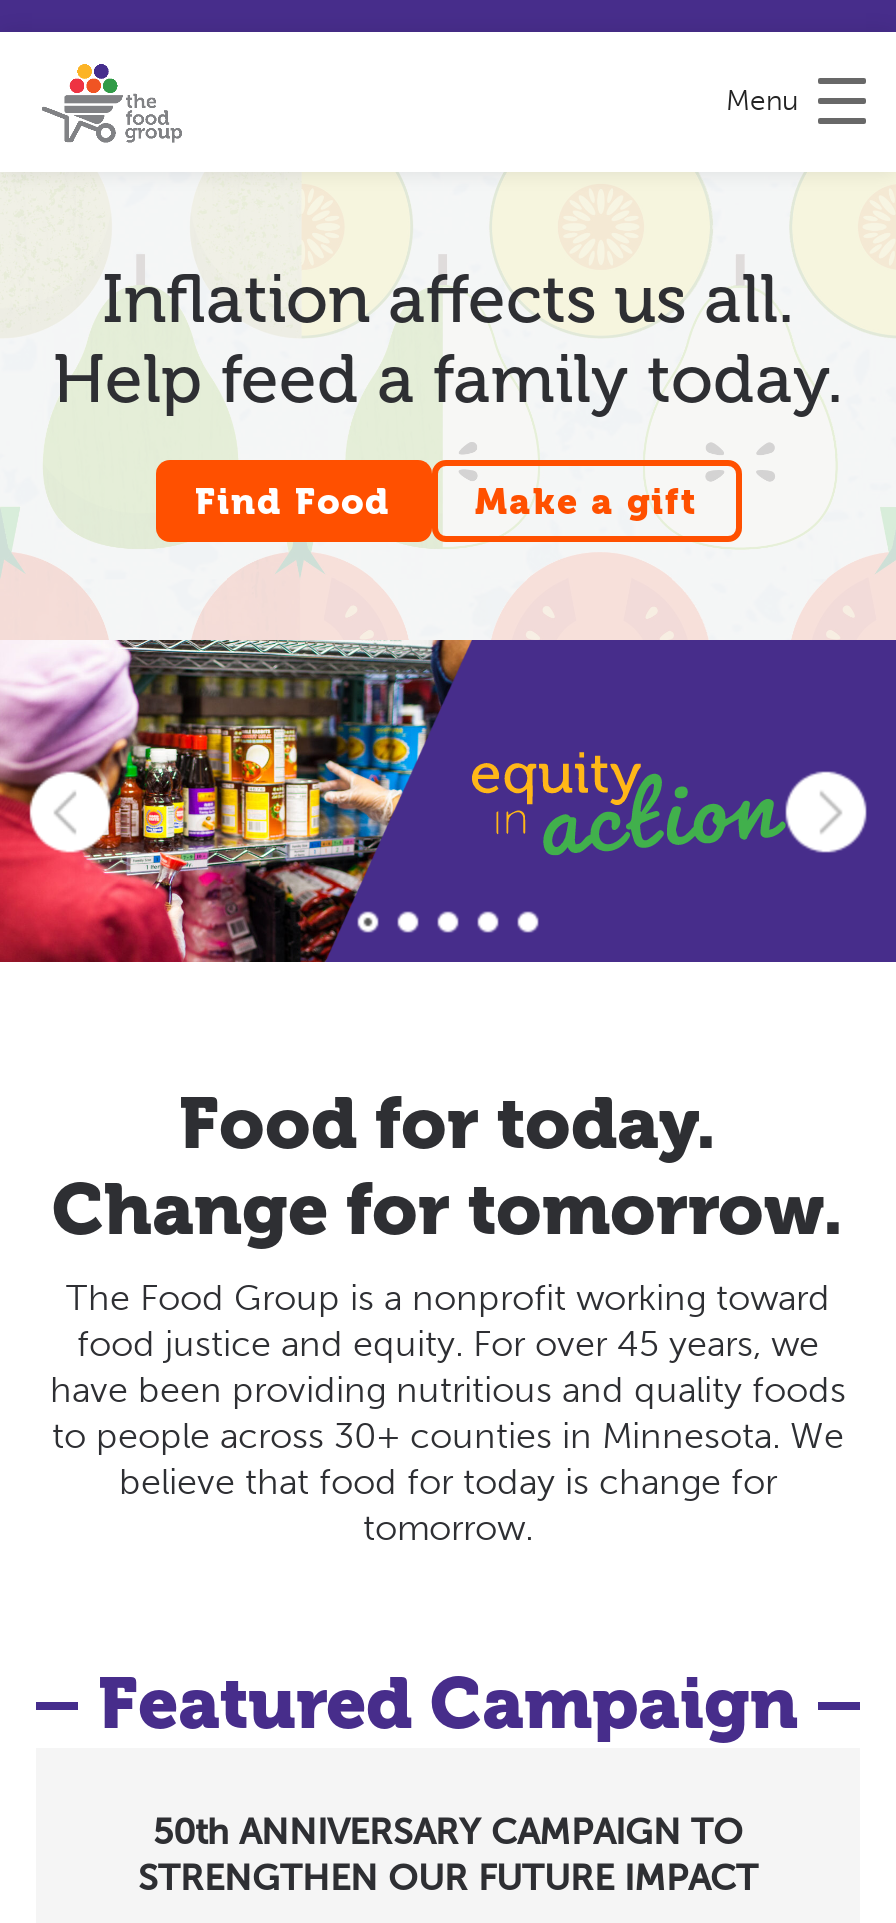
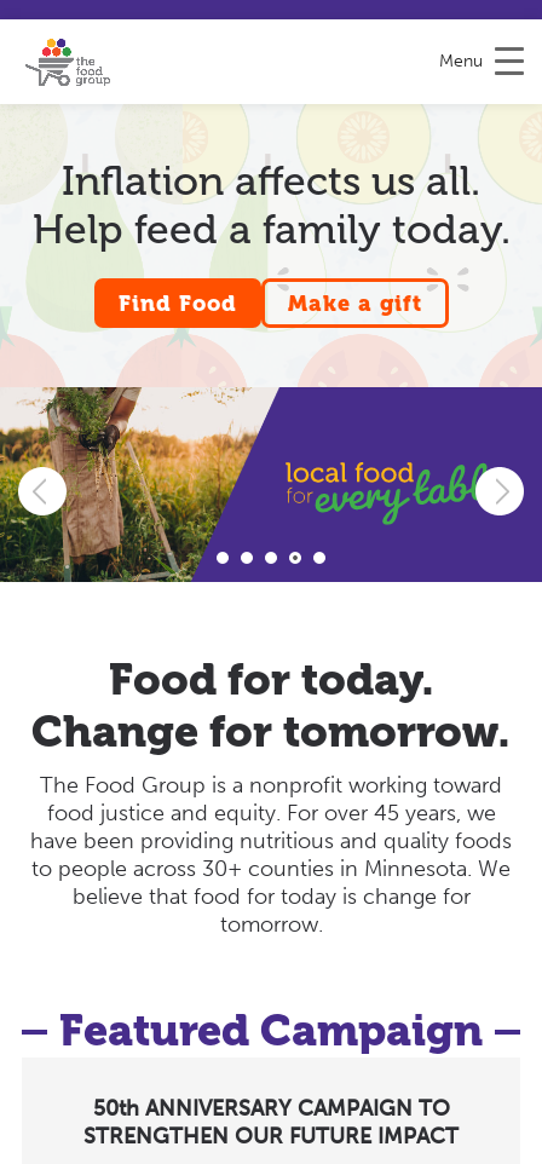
- [image]
+ [image]
